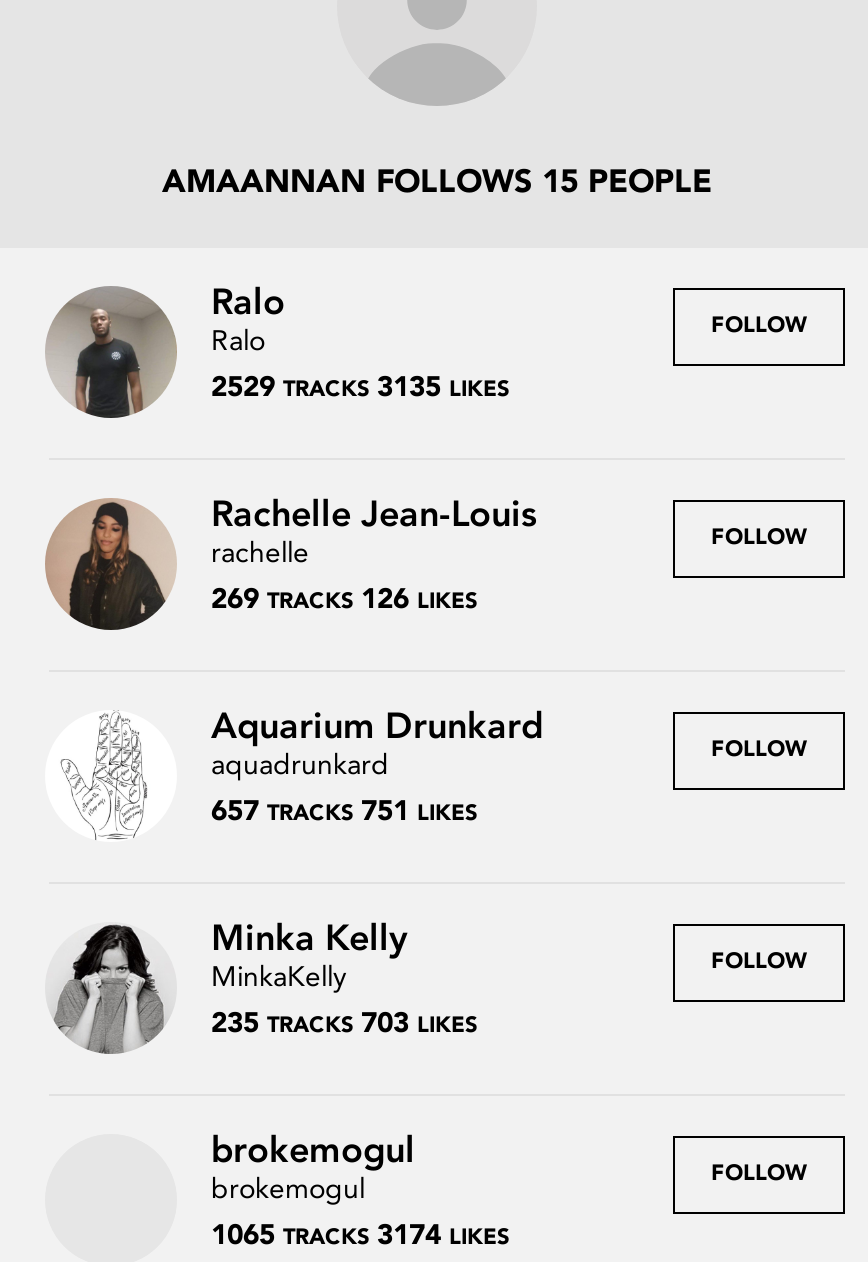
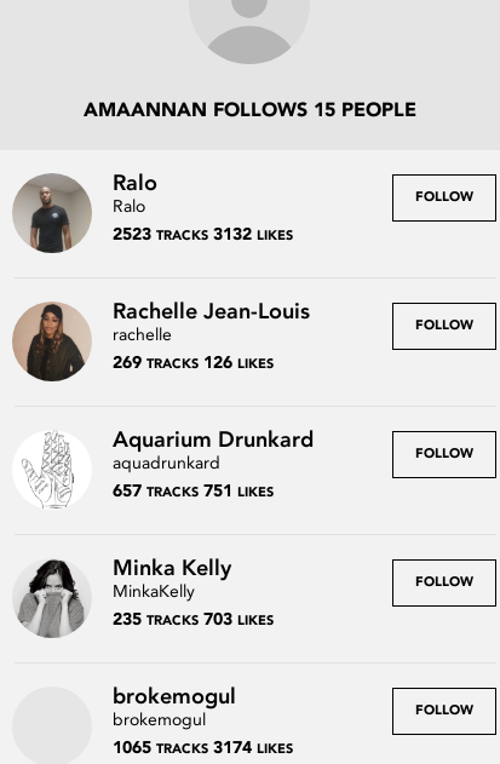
- 2529 TRACKS 3135 LIKES
+ 2523 TRACKS 3132 LIKES
